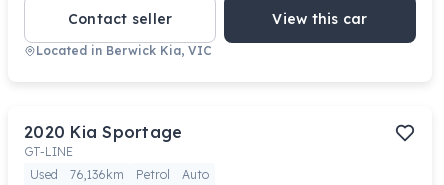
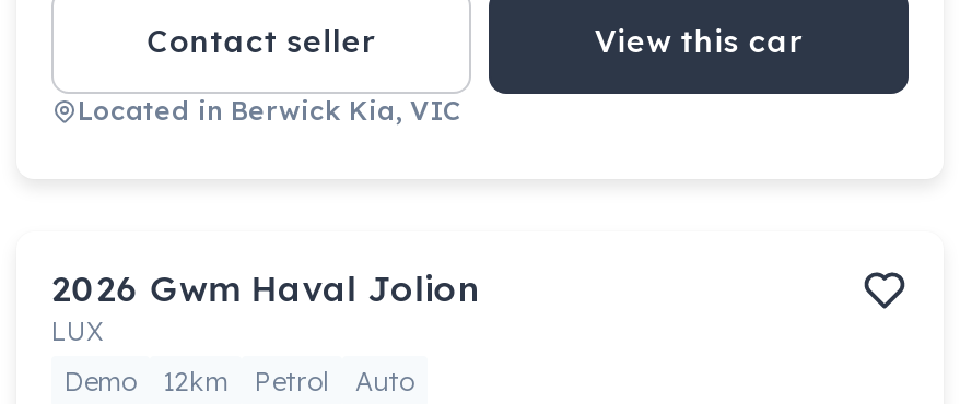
- 2020 Kia Sportage
- GT-LINE
+ 2026 Gwm Haval Jolion
+ LUX

- Used
- 76,136km
+ Demo
+ 12km
